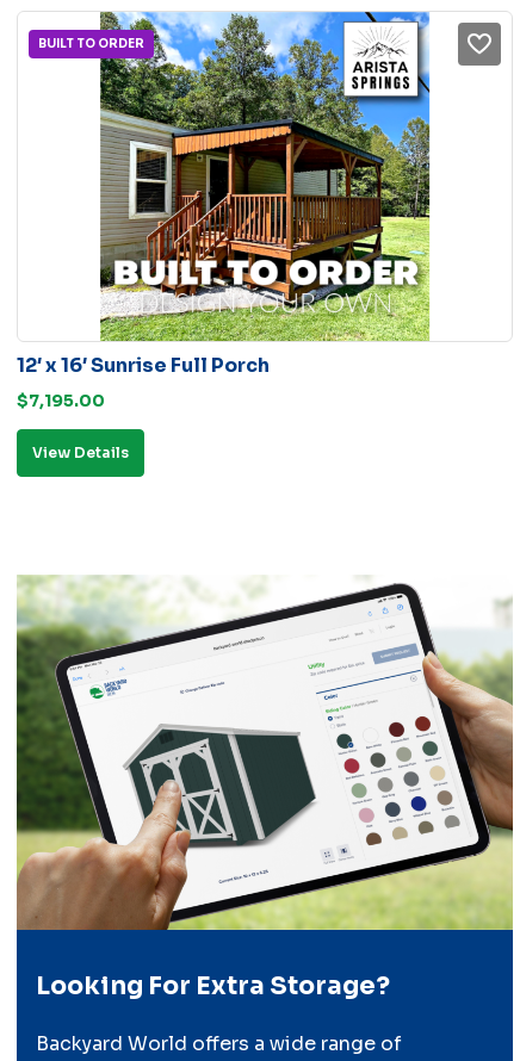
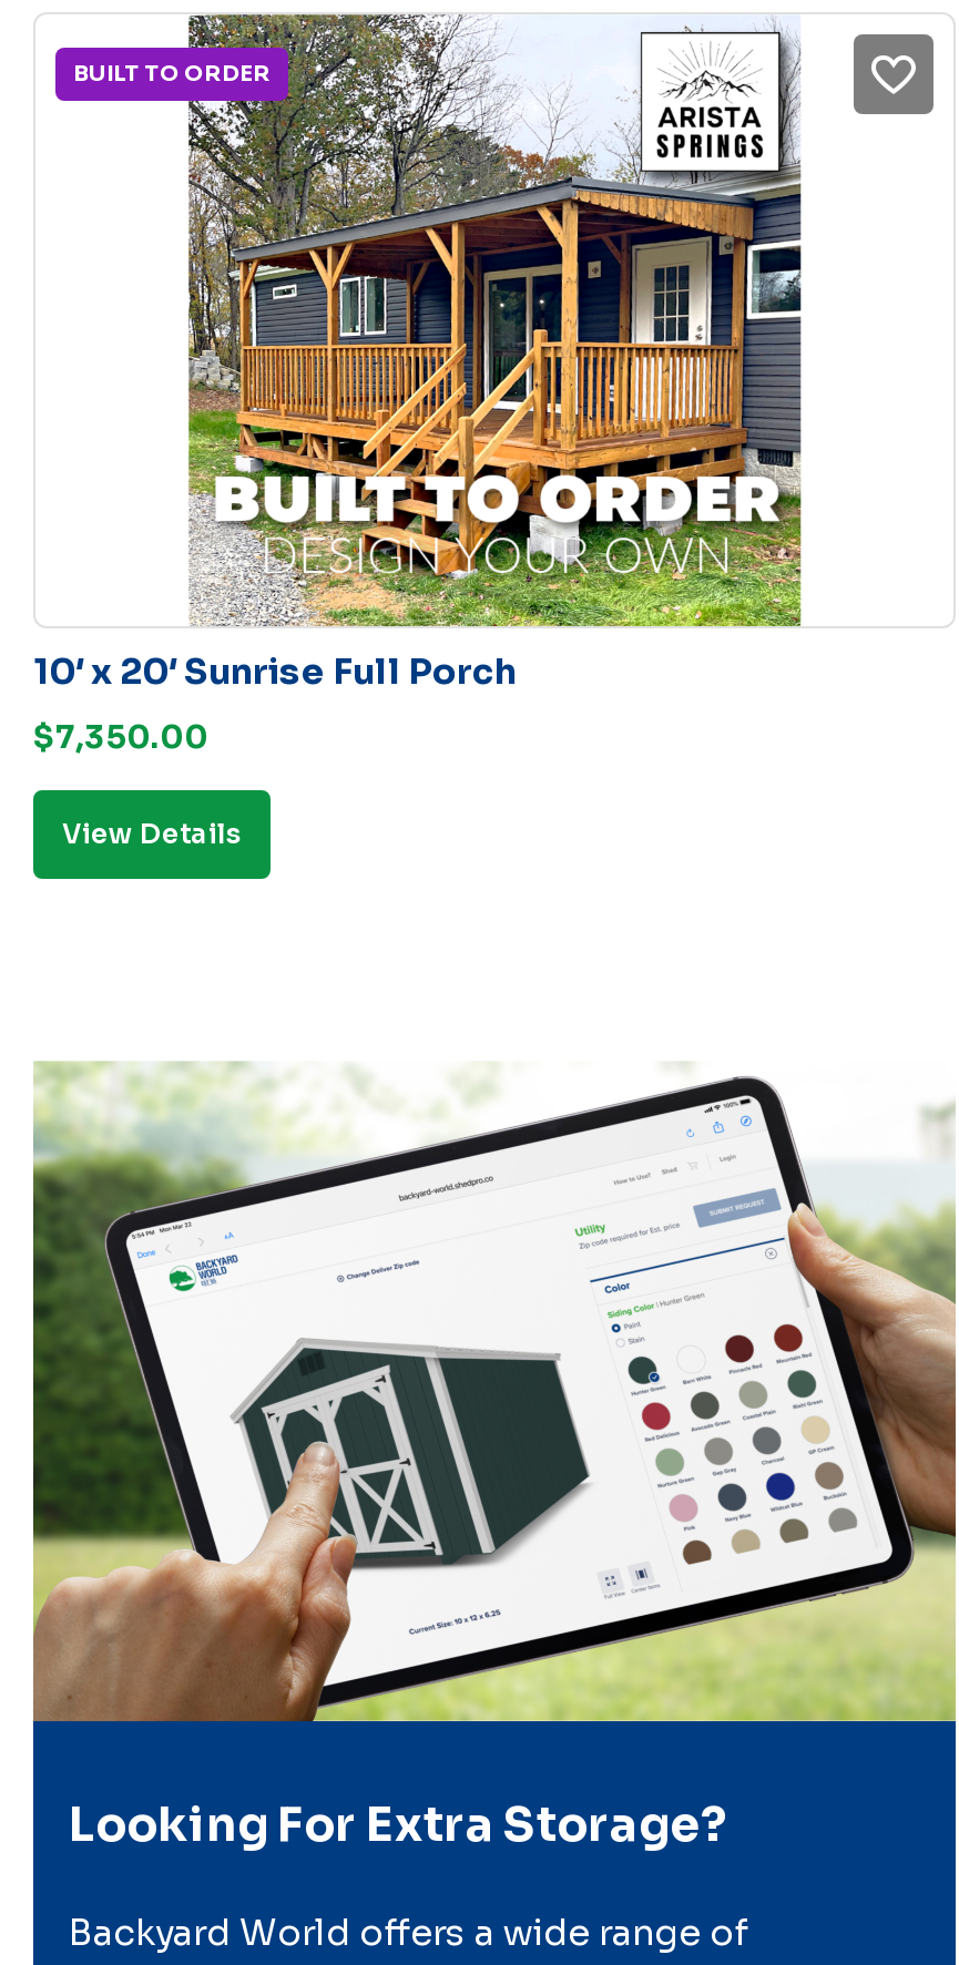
- [image]
- 12′ x 16′ Sunrise Full Porch
+ [image]
+ 10′ x 20′ Sunrise Full Porch

- $7,195.00
+ $7,350.00
